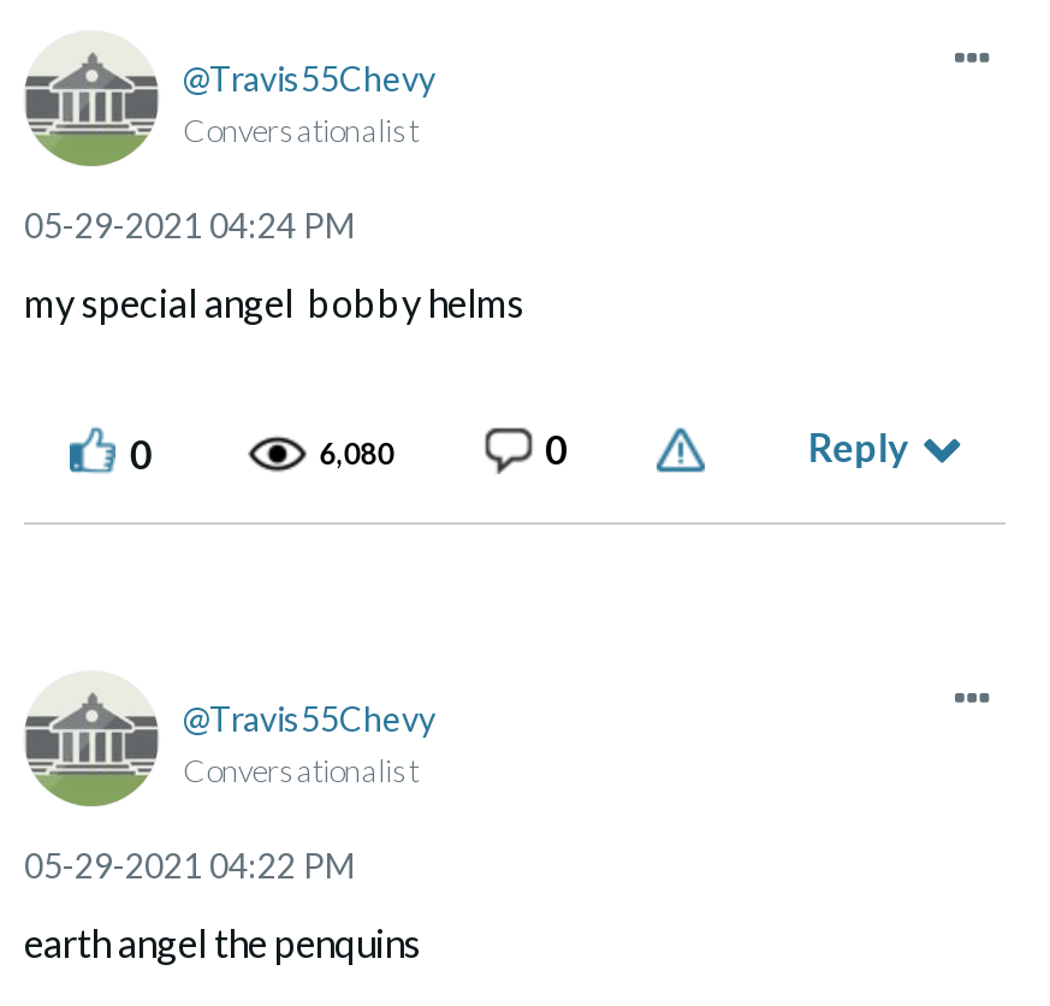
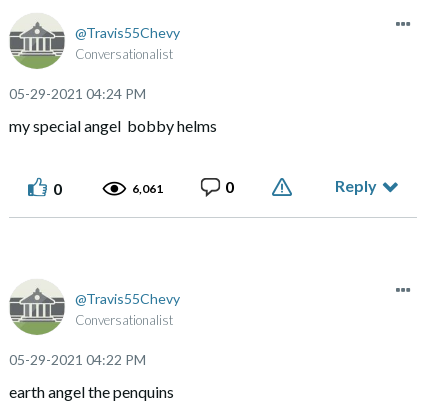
- 6,080
+ 6,061
